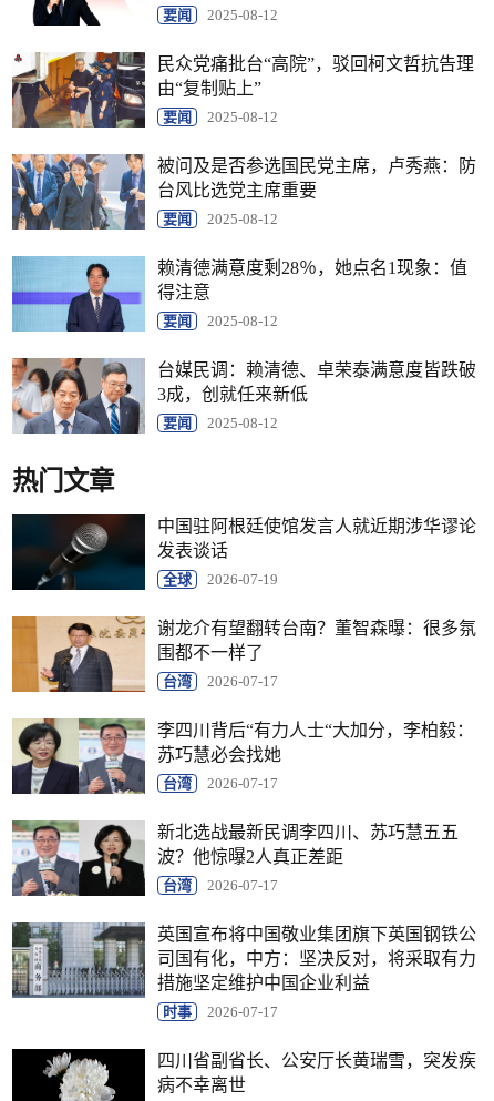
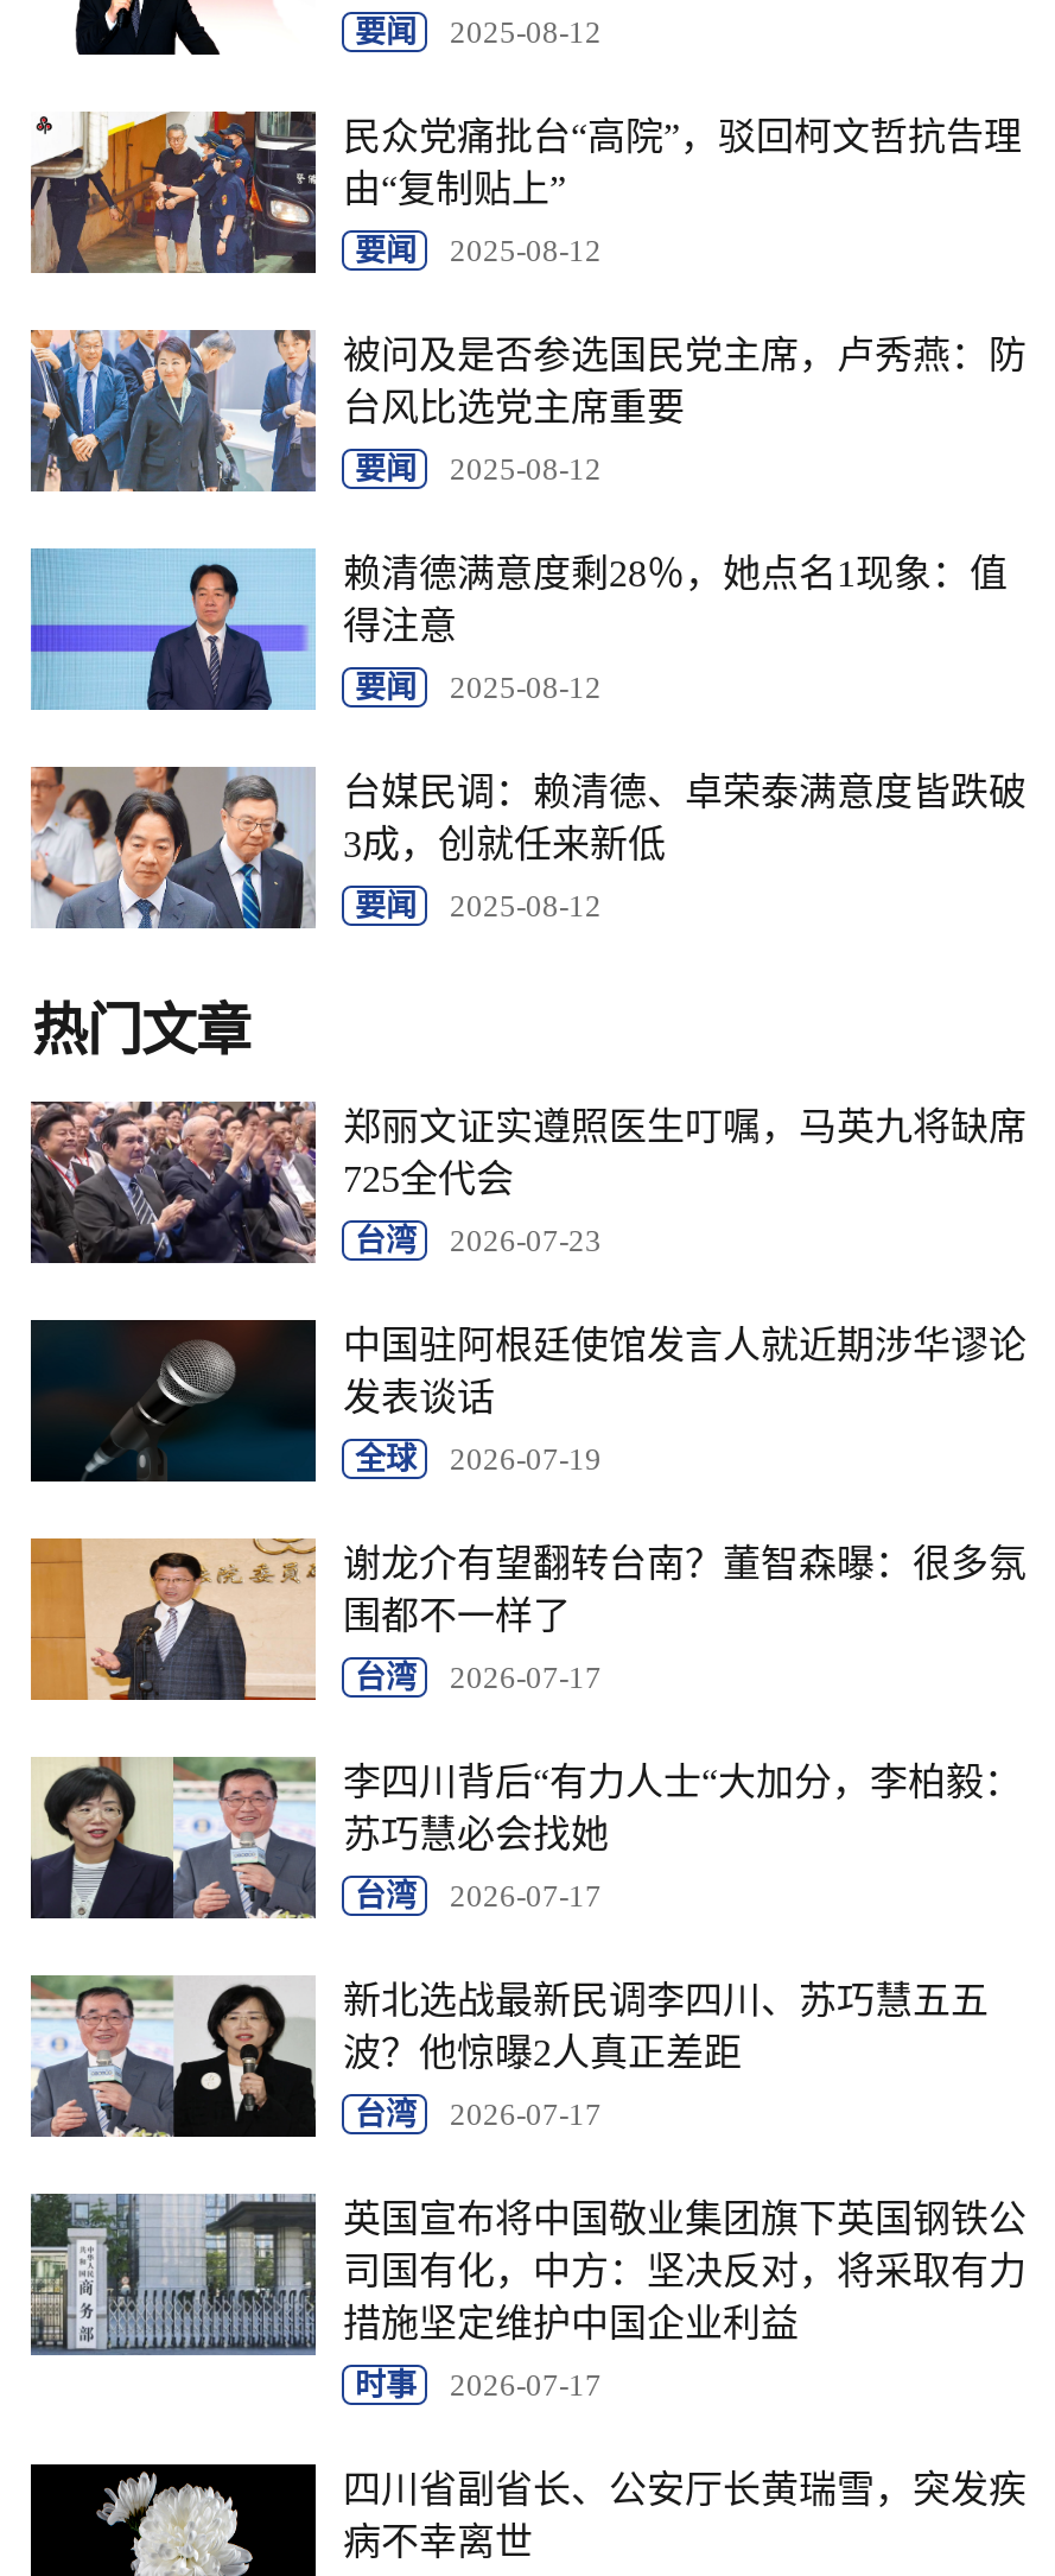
+ [image]
+ 郑丽文证实遵照医生叮嘱，马英九将缺席
+ 725全代会
+ 台湾
+ 2026-07-23
